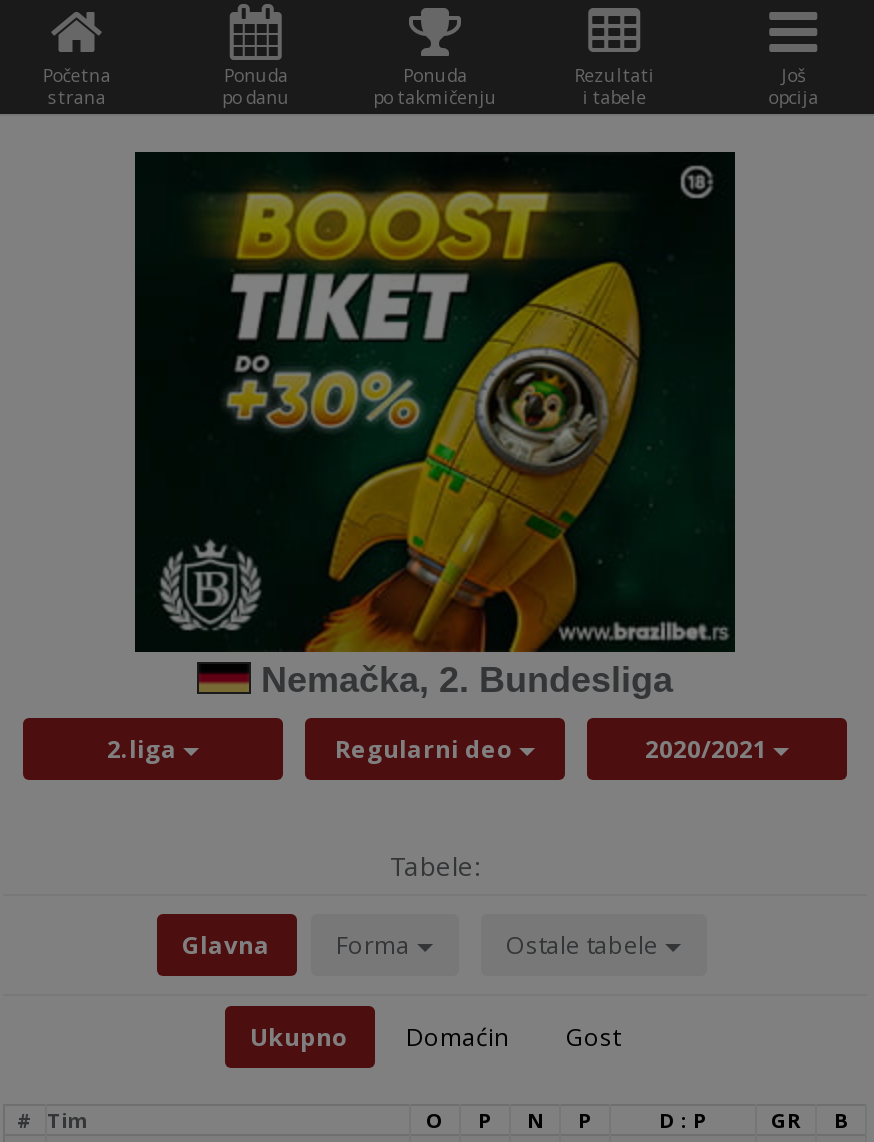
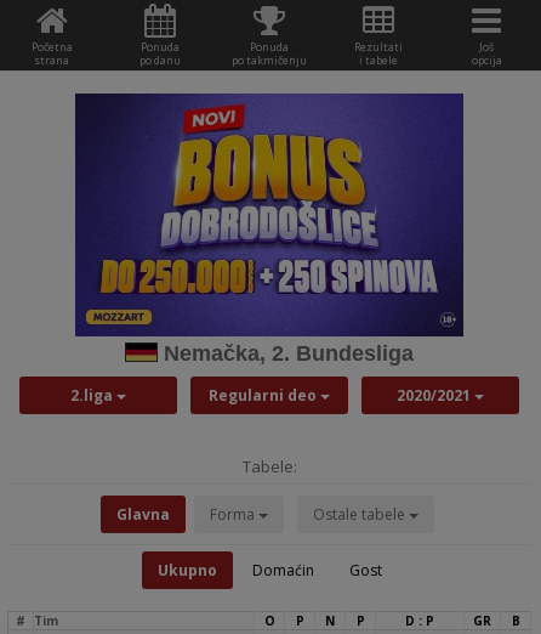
- [image]
+ [image]
